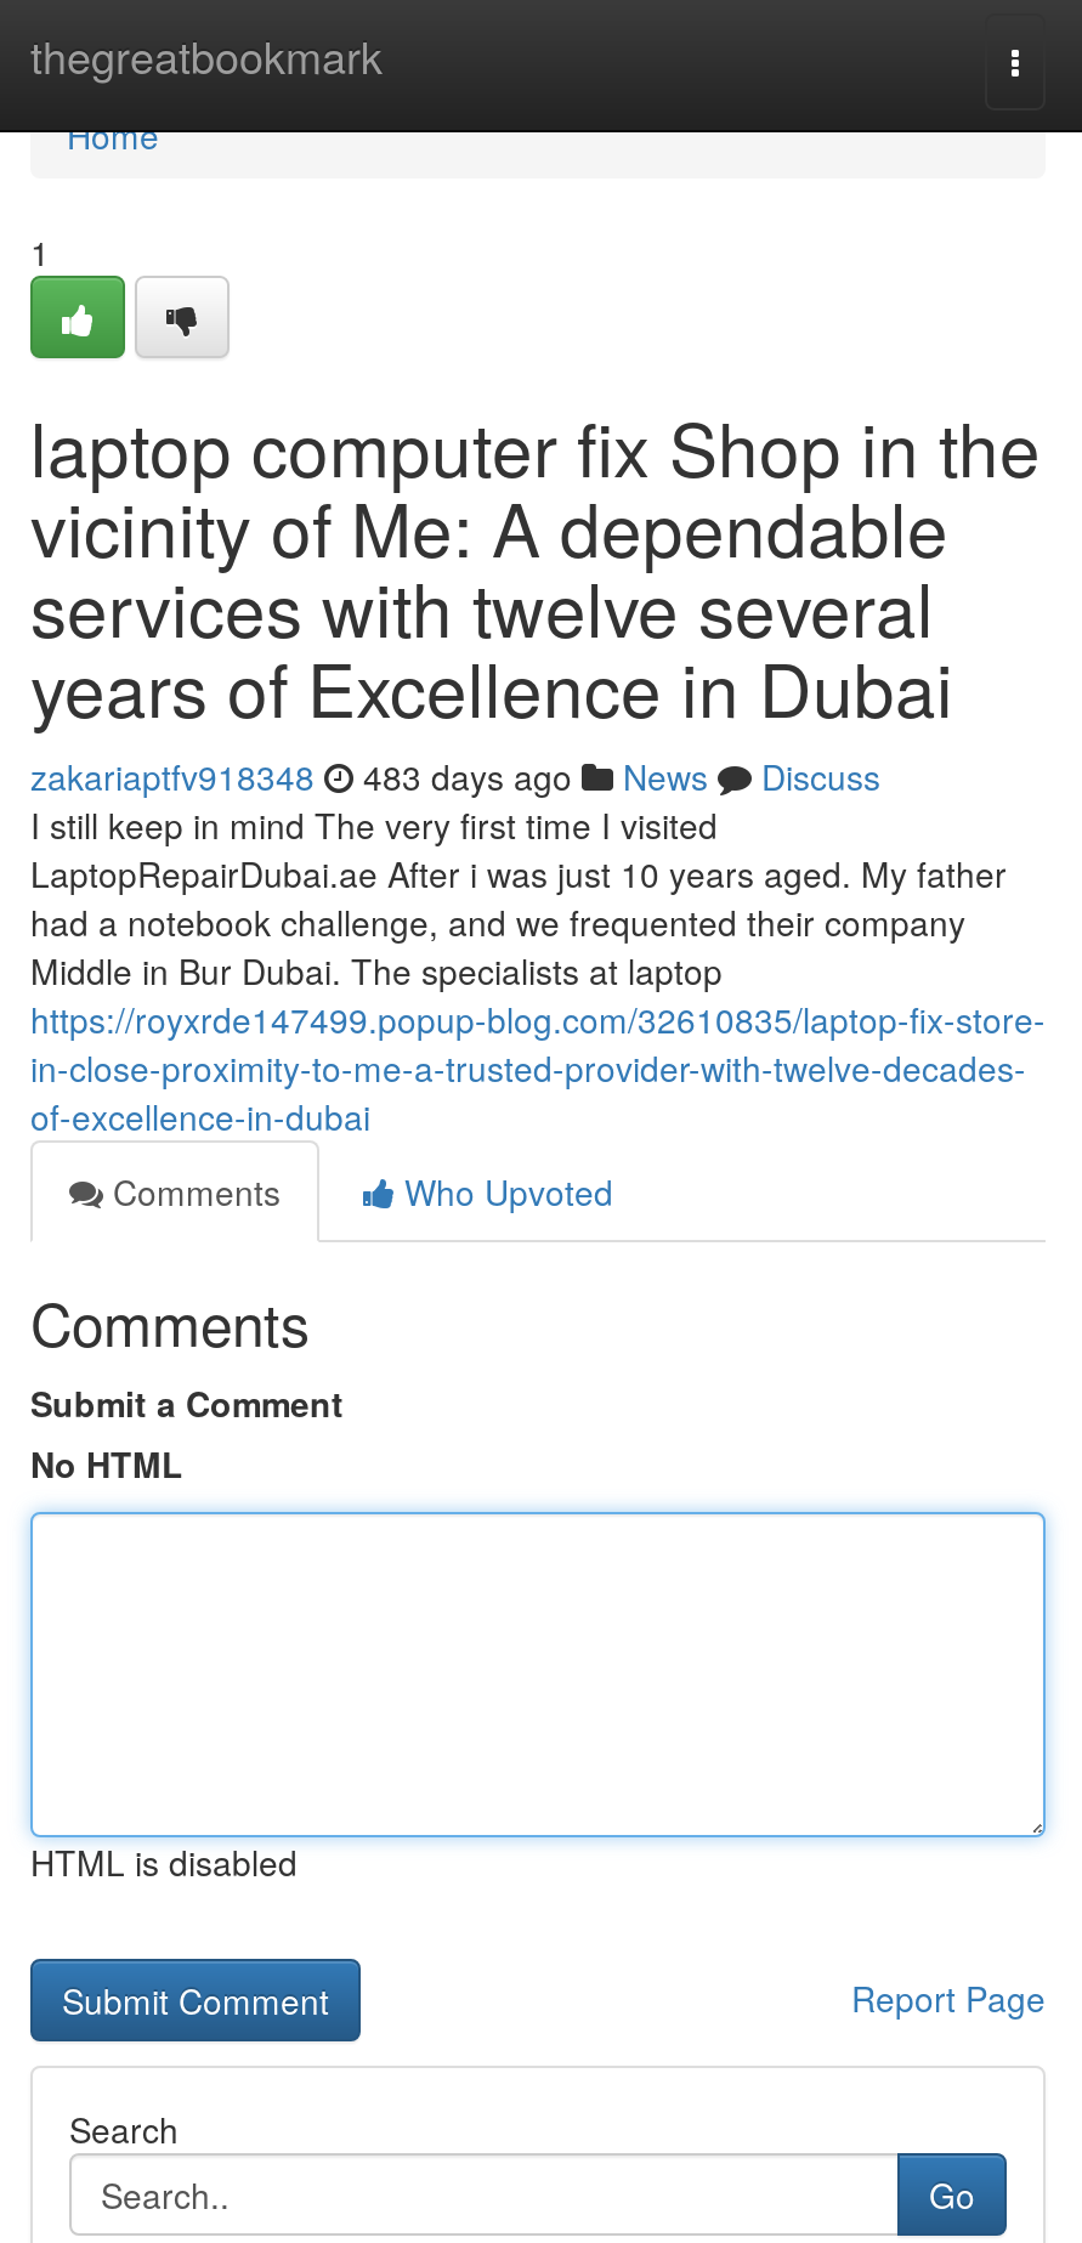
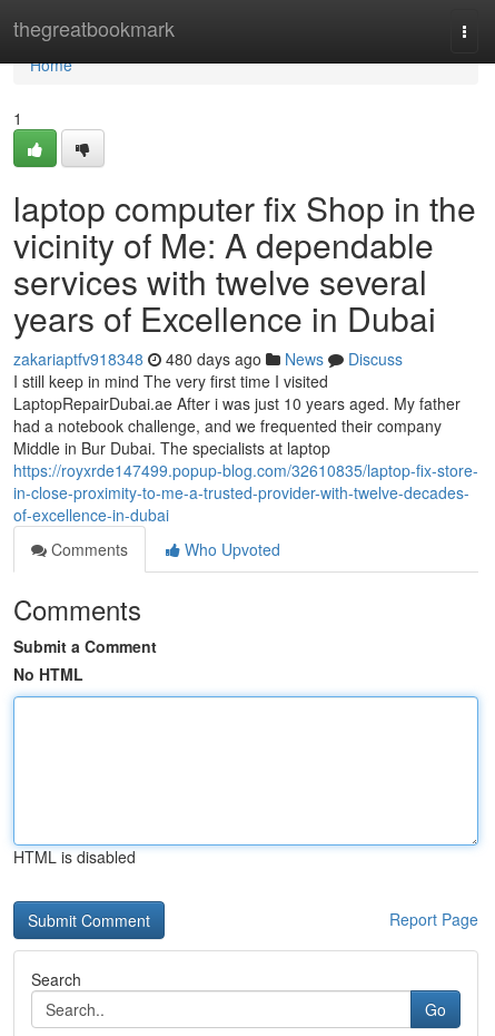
- zakariaptfv918348 483 days ago News Discuss
+ zakariaptfv918348 480 days ago News Discuss
